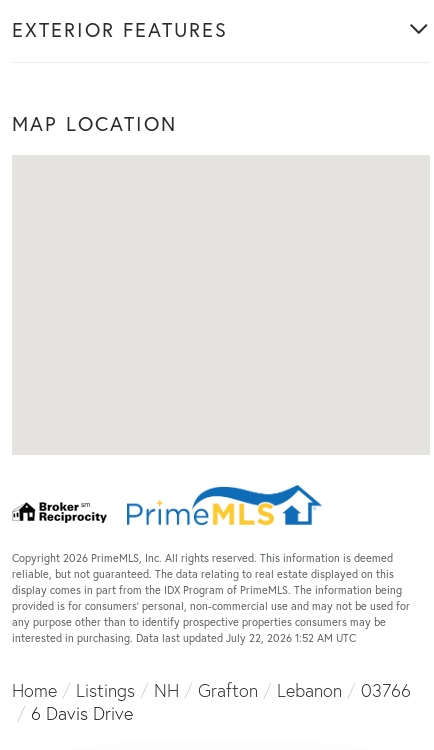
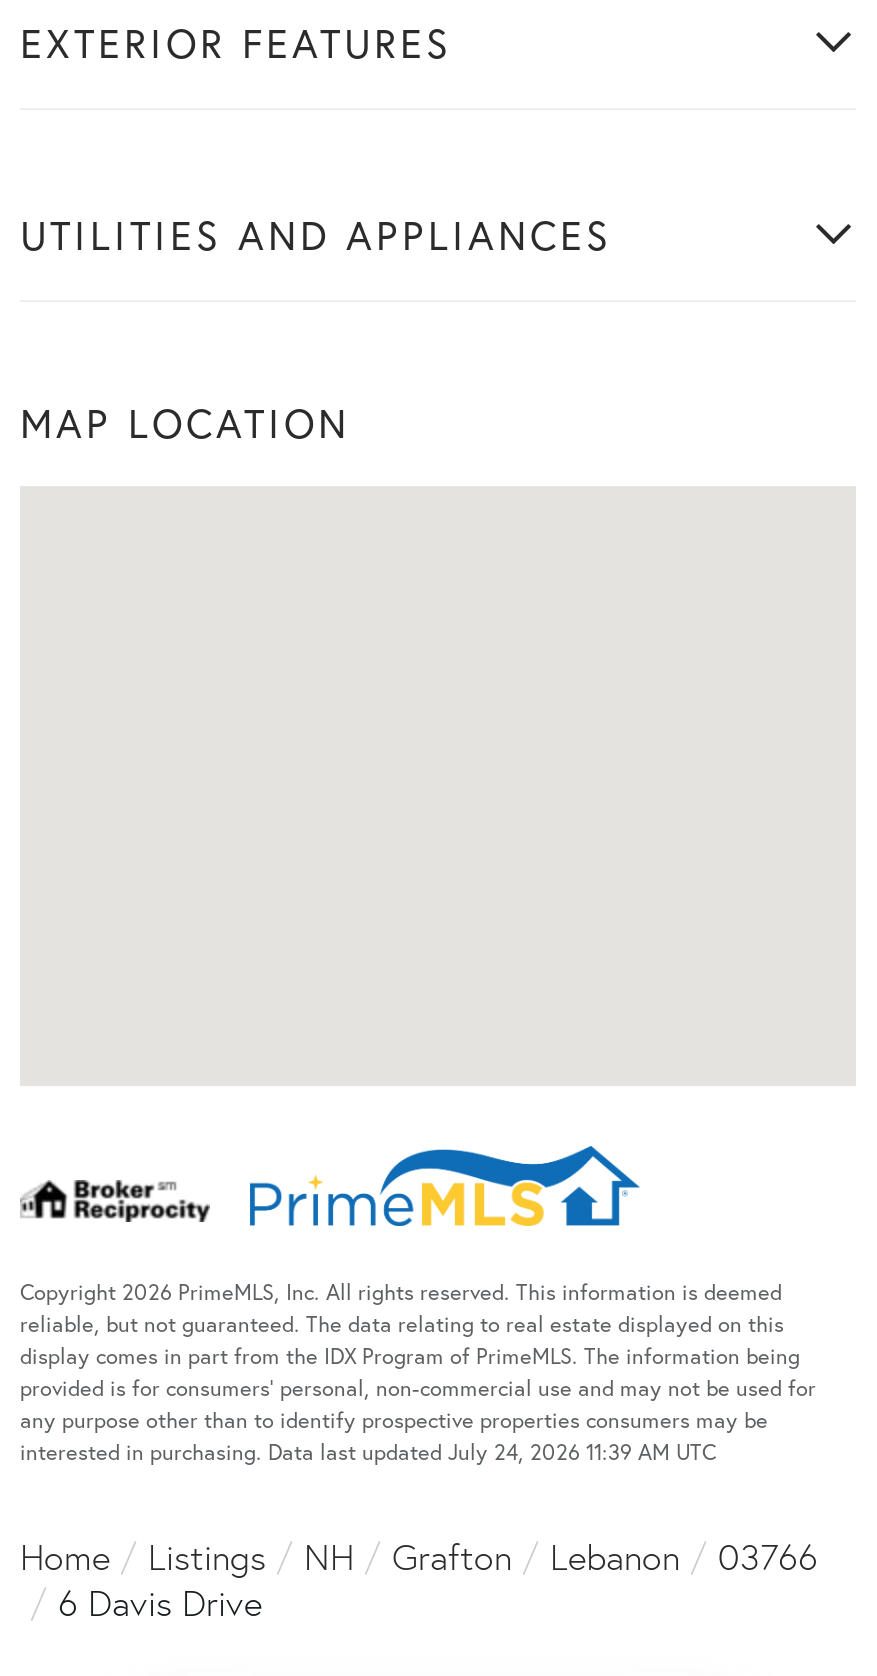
+ UTILITIES AND APPLIANCES

- interested in purchasing. Data last updated July 22, 2026 1:52 AM UTC
+ interested in purchasing. Data last updated July 24, 2026 11:39 AM UTC
